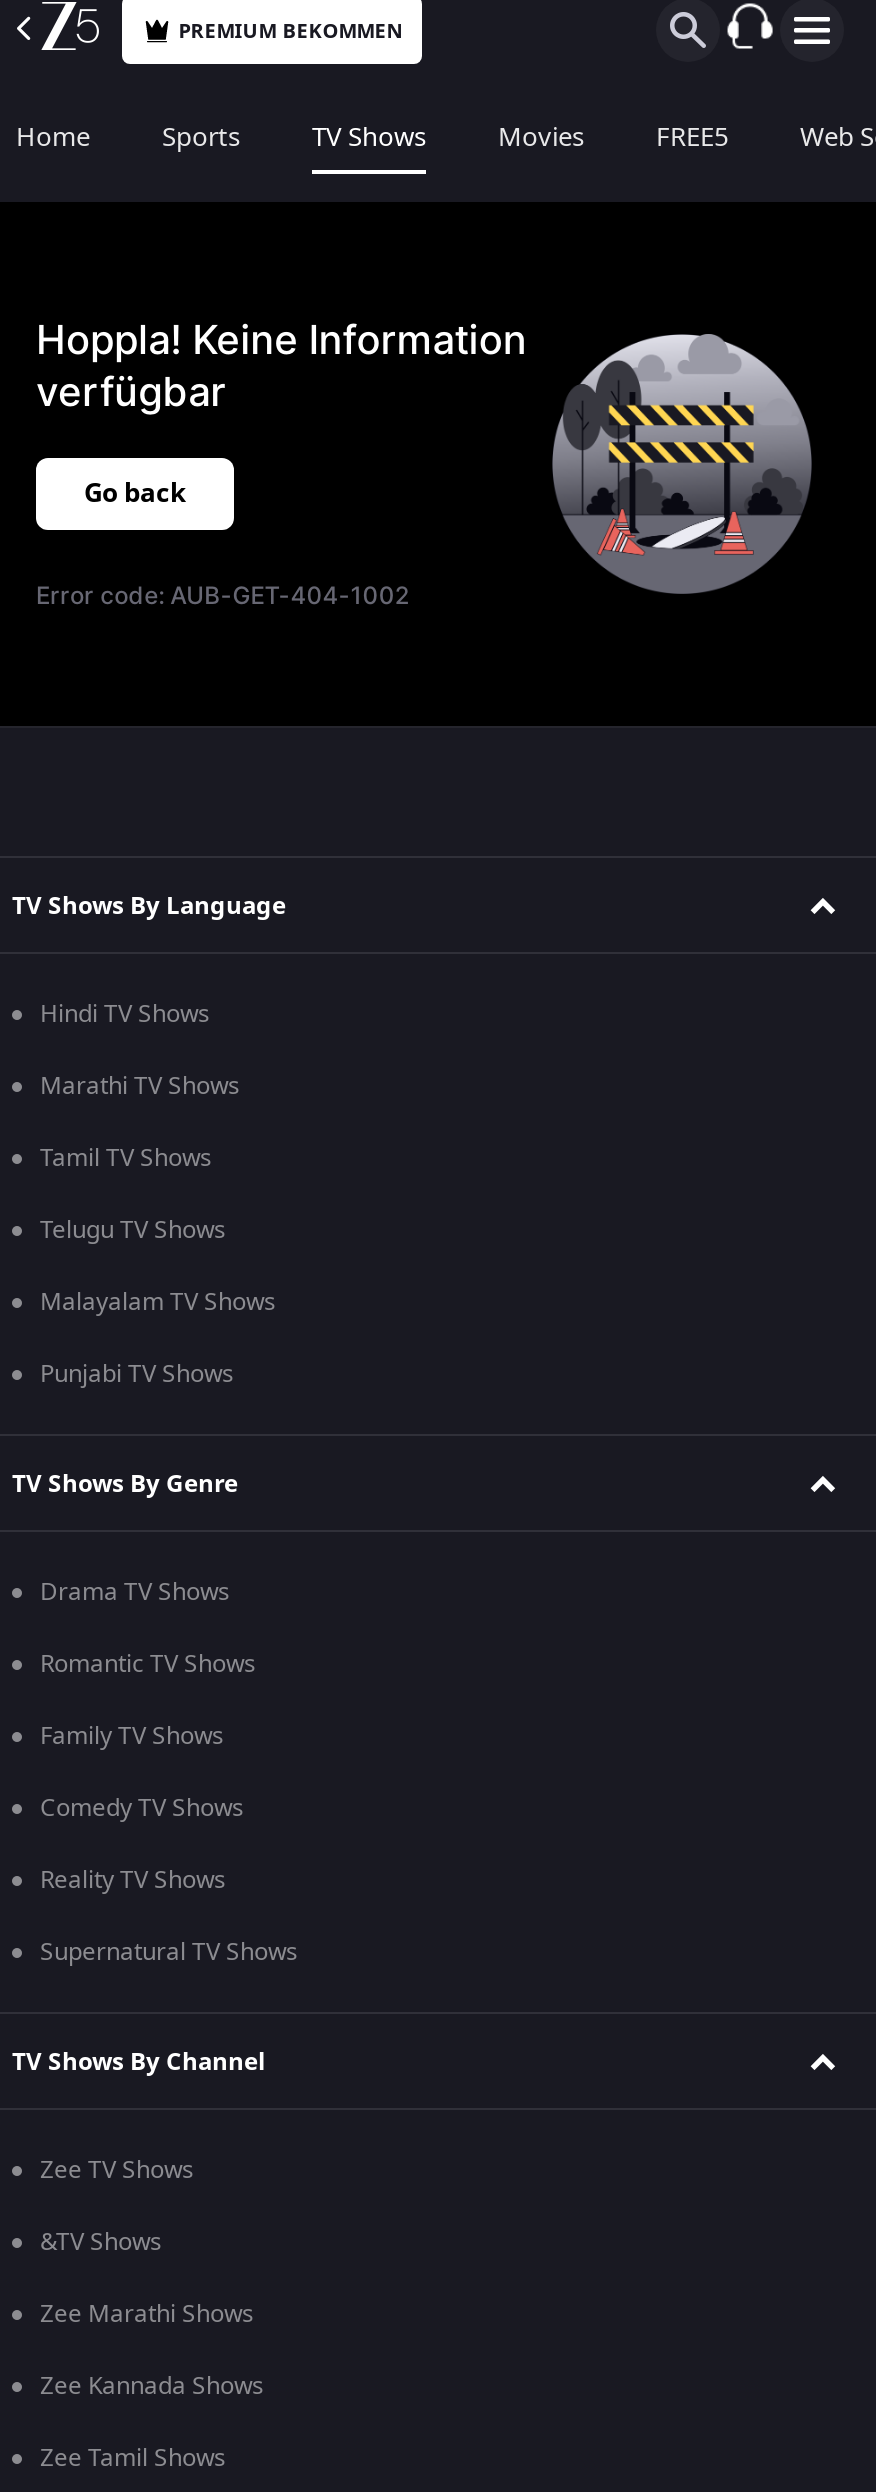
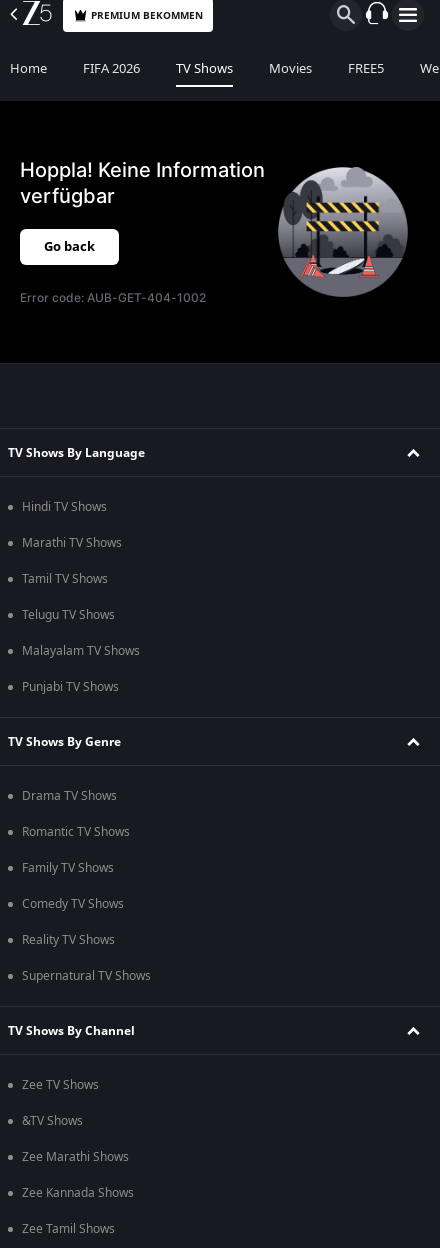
- Sports
+ FIFA 2026
